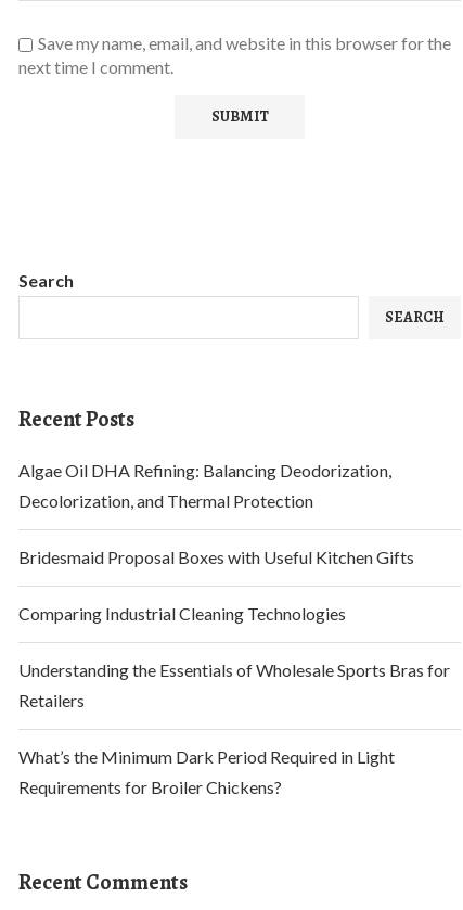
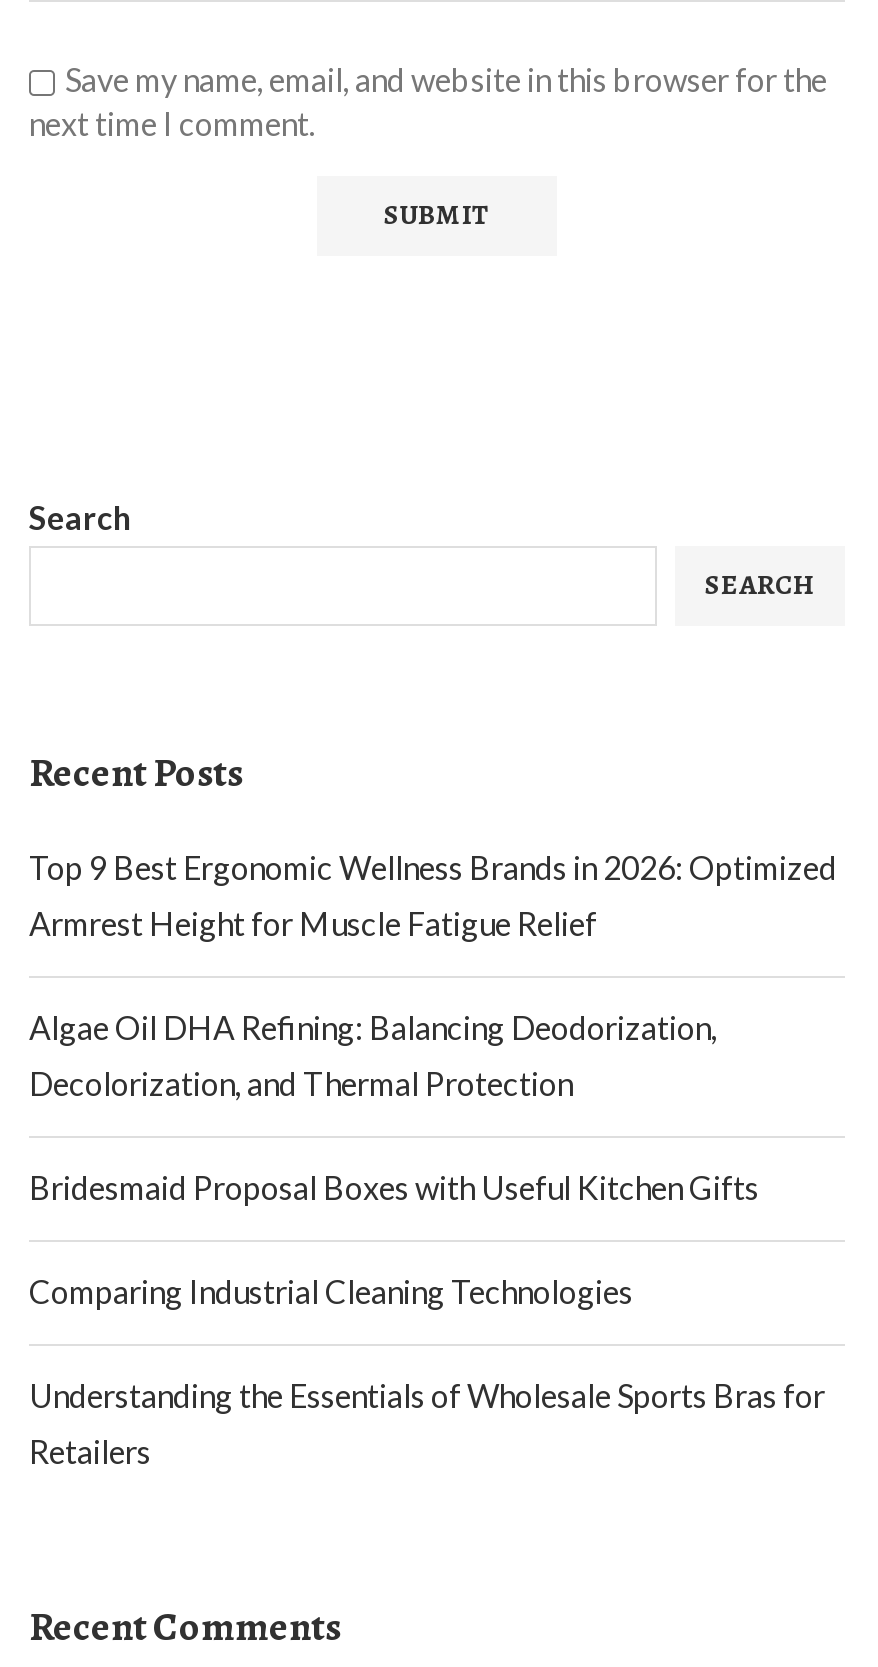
+ Top 9 Best Ergonomic Wellness Brands in 2026: Optimized
+ Armrest Height for Muscle Fatigue Relief

moved down: Algae Oil DHA Refining: Balancing Deodorization, | Decolorization, and Thermal Protection | Bridesmaid Proposal Boxes with Useful Kitchen Gifts | Comparing Industrial Cleaning Technologies | Understanding the Essentials of Wholesale Sports Bras for | Retailers

- What’s the Minimum Dark Period Required in Light
- Requirements for Broiler Chickens?
